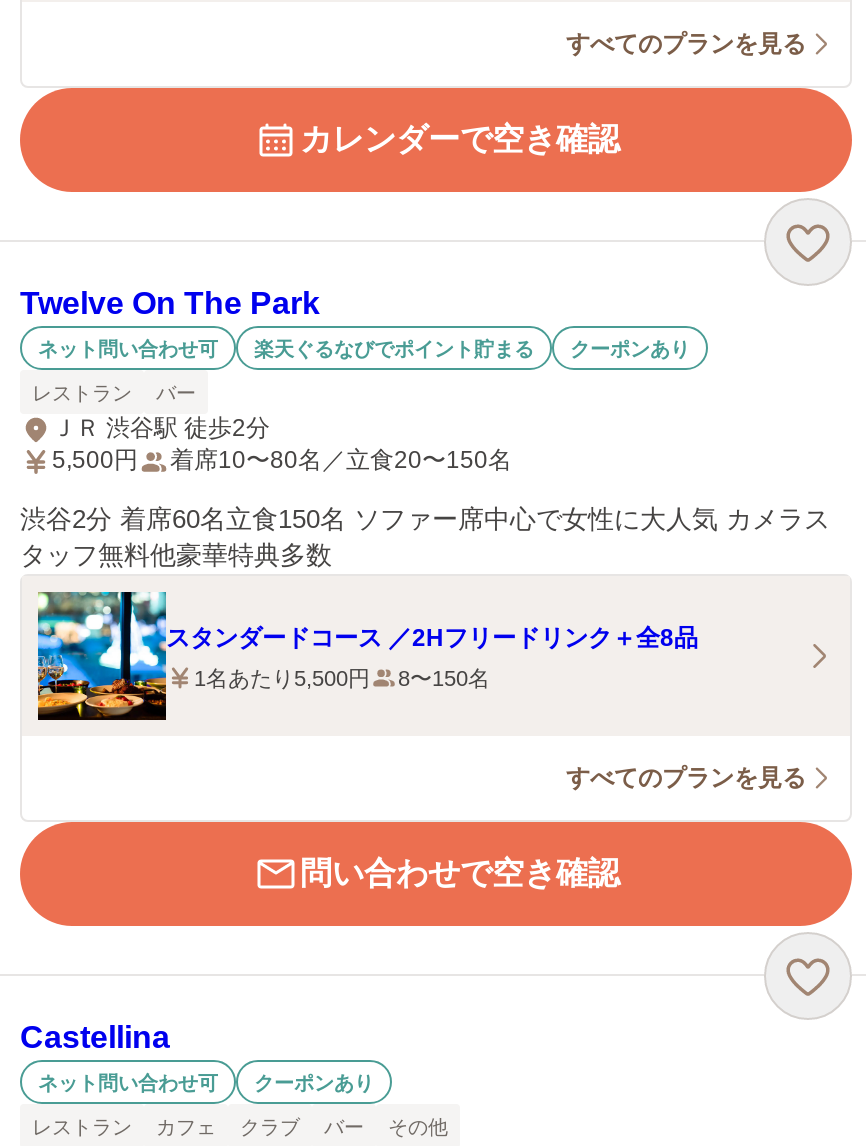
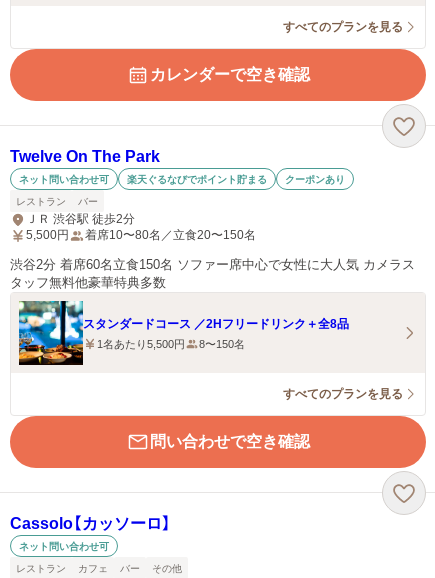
- Castellina
+ Cassolo【カッソーロ】

- クーポンあり

- クラブ
